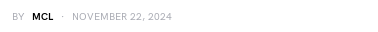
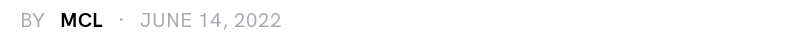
- BY MCL NOVEMBER 22, 2024
+ BY MCL JUNE 14, 2022
